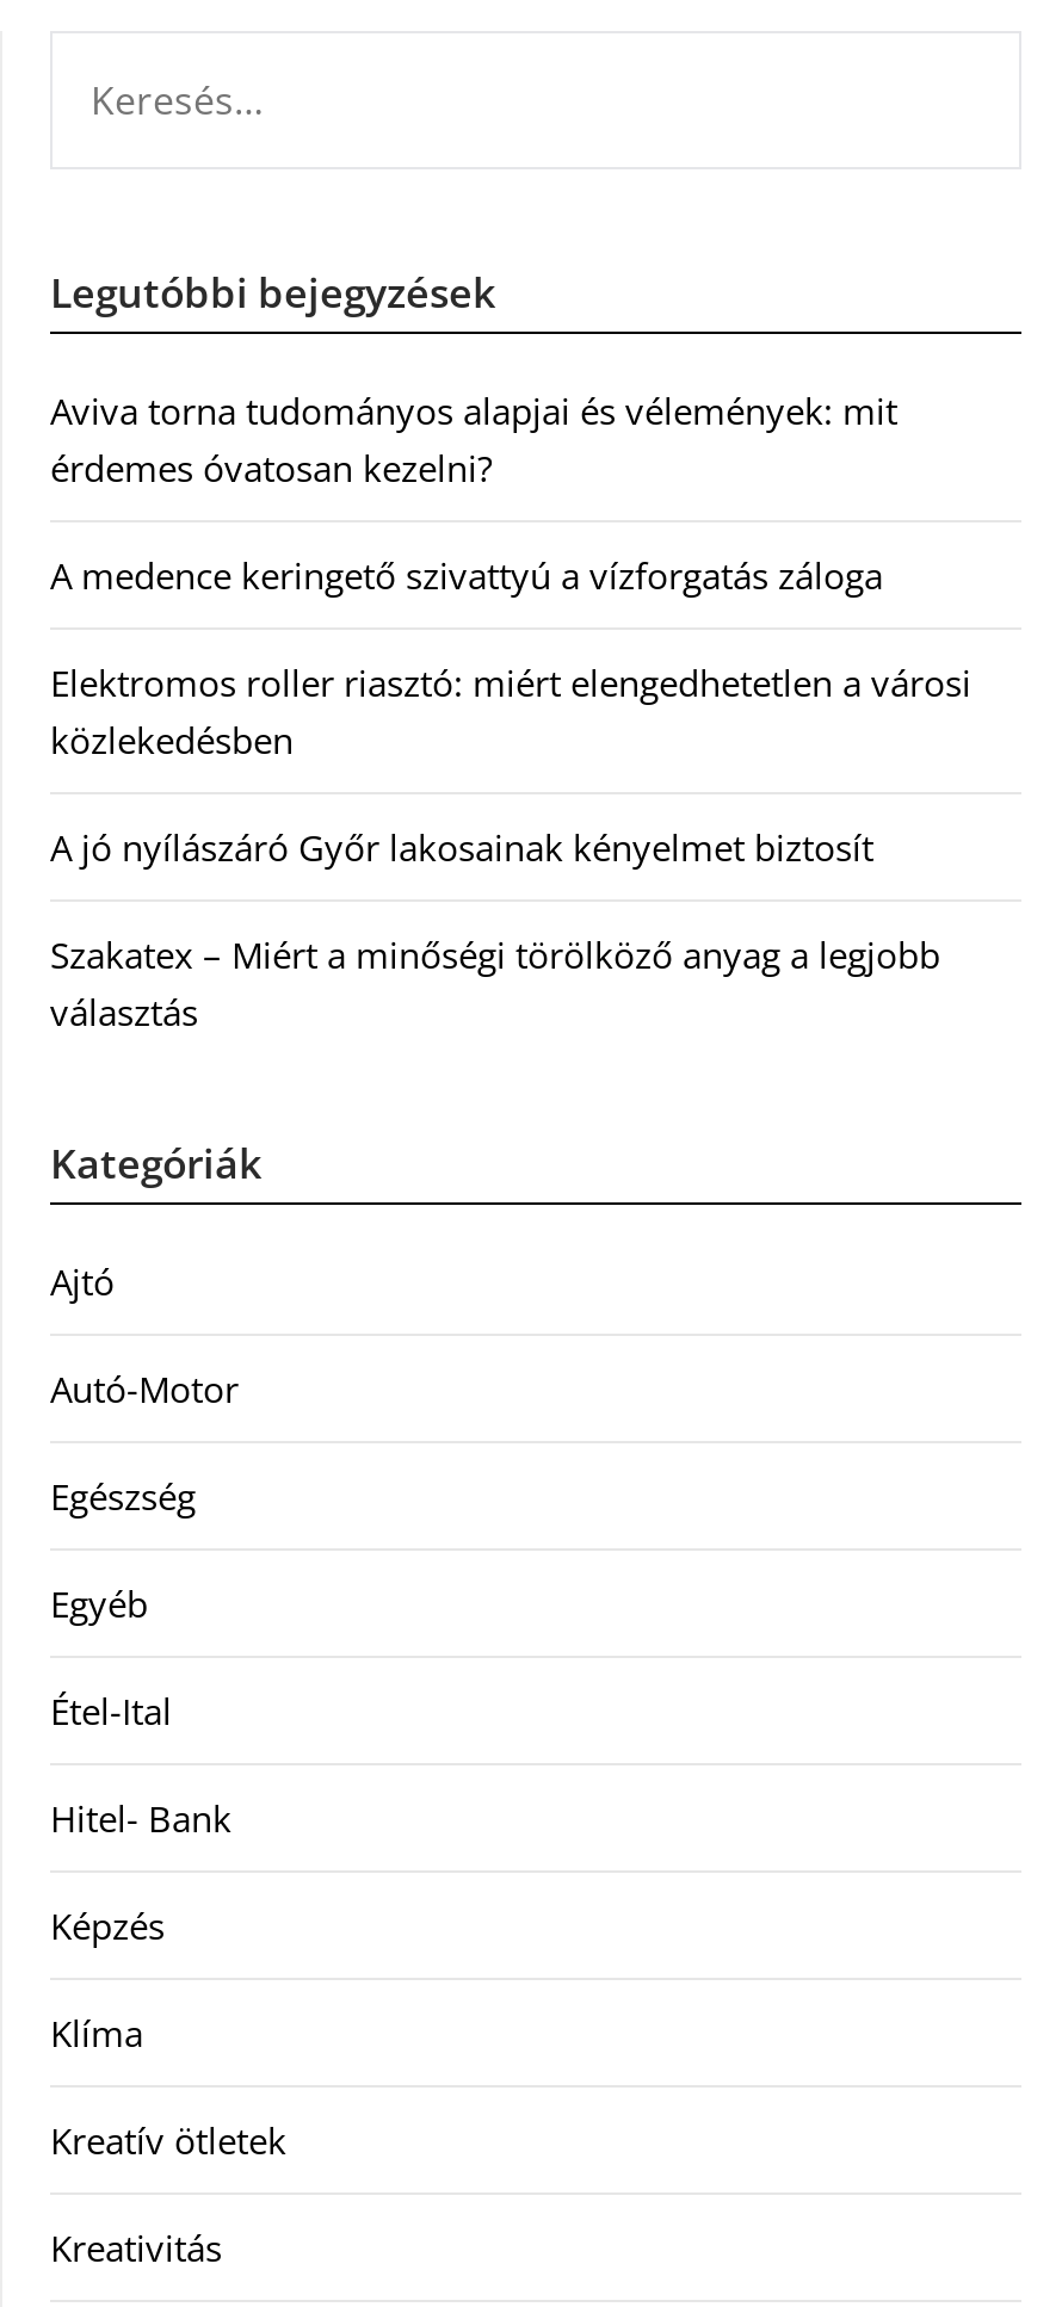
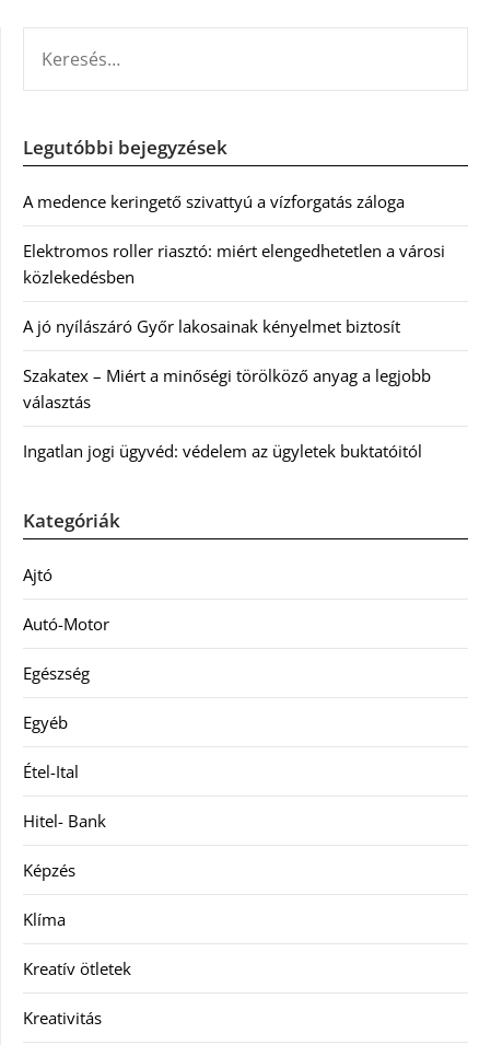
- Aviva torna tudományos alapjai és vélemények: mit
- érdemes óvatosan kezelni?

moved up: A medence keringető szivattyú a vízforgatás záloga | Elektromos roller riasztó: miért elengedhetetlen a városi | közlekedésben | A jó nyílászáró Győr lakosainak kényelmet biztosít | Szakatex – Miért a minőségi törölköző anyag a legjobb | választás

+ Ingatlan jogi ügyvéd: védelem az ügyletek buktatóitól
